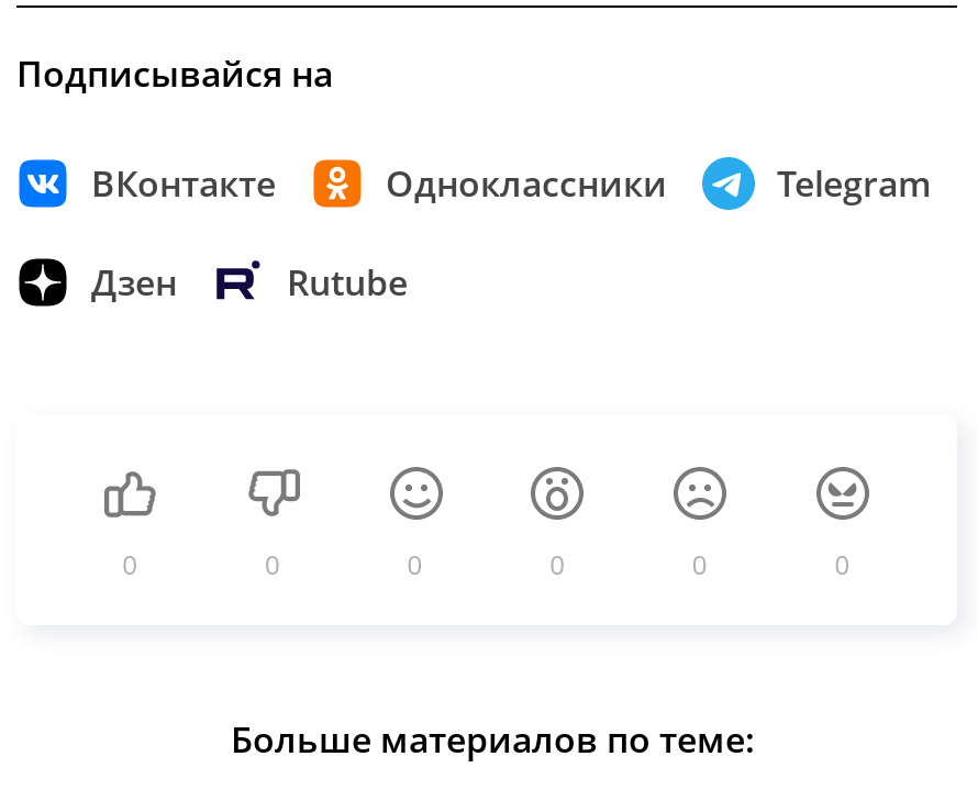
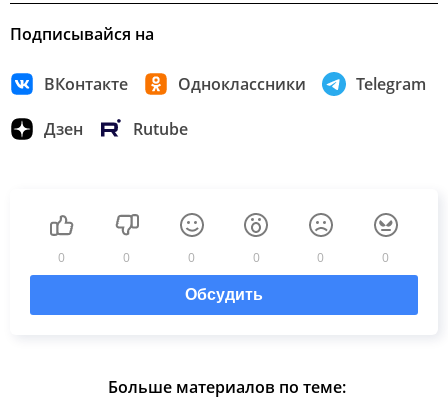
+ Обсудить
